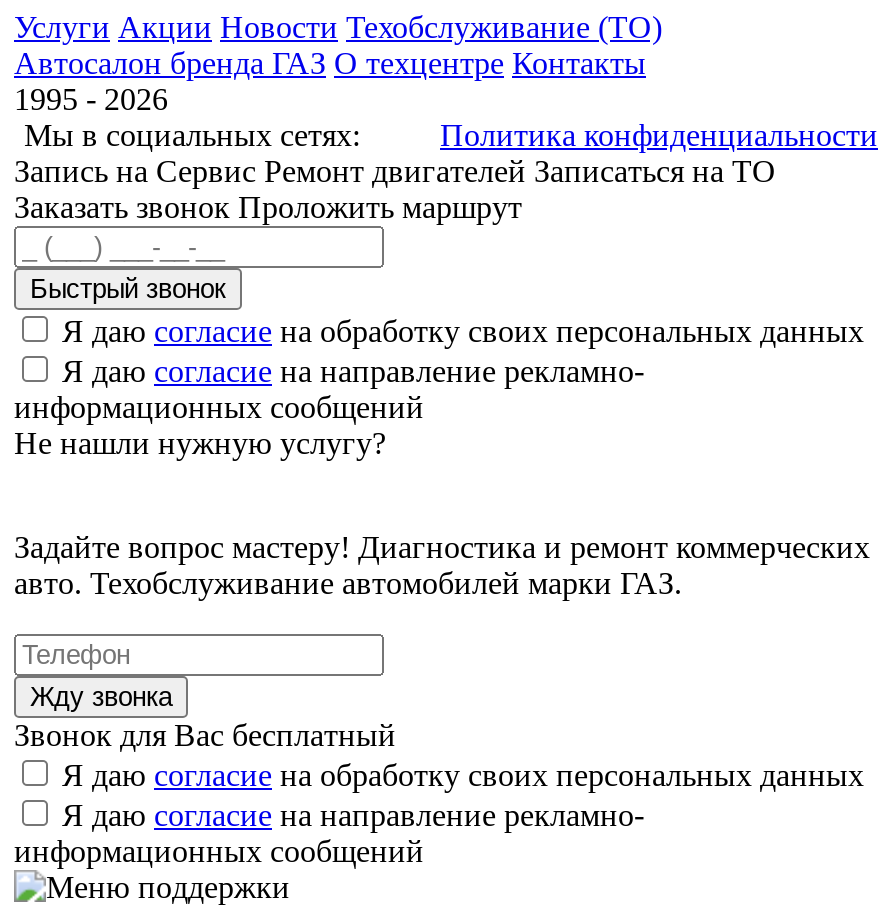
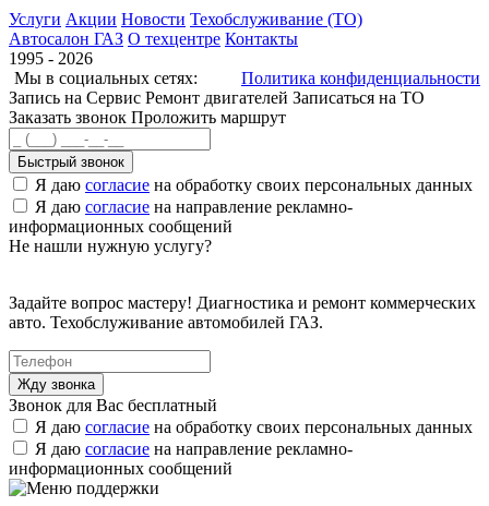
- Автосалон бренда ГАЗ О техцентре Контакты
+ Автосалон ГАЗ О техцентре Контакты

- авто. Техобслуживание автомобилей марки ГАЗ.
+ авто. Техобслуживание автомобилей ГАЗ.
